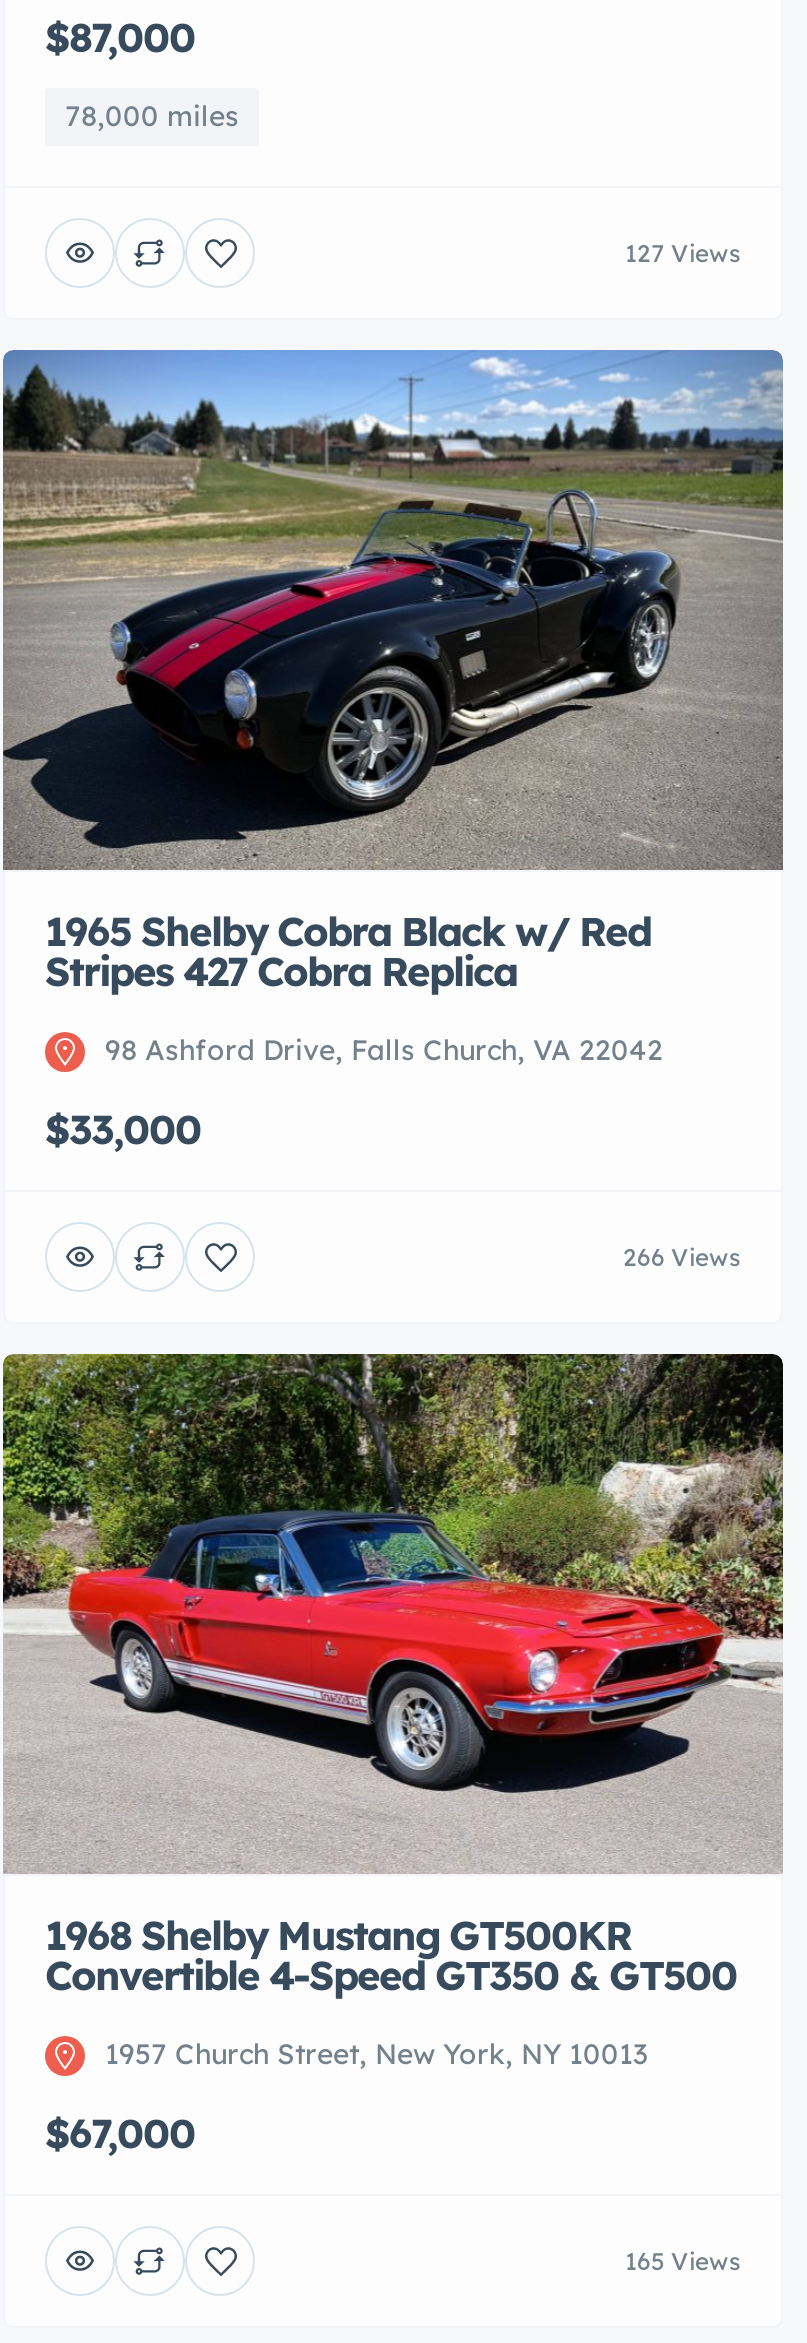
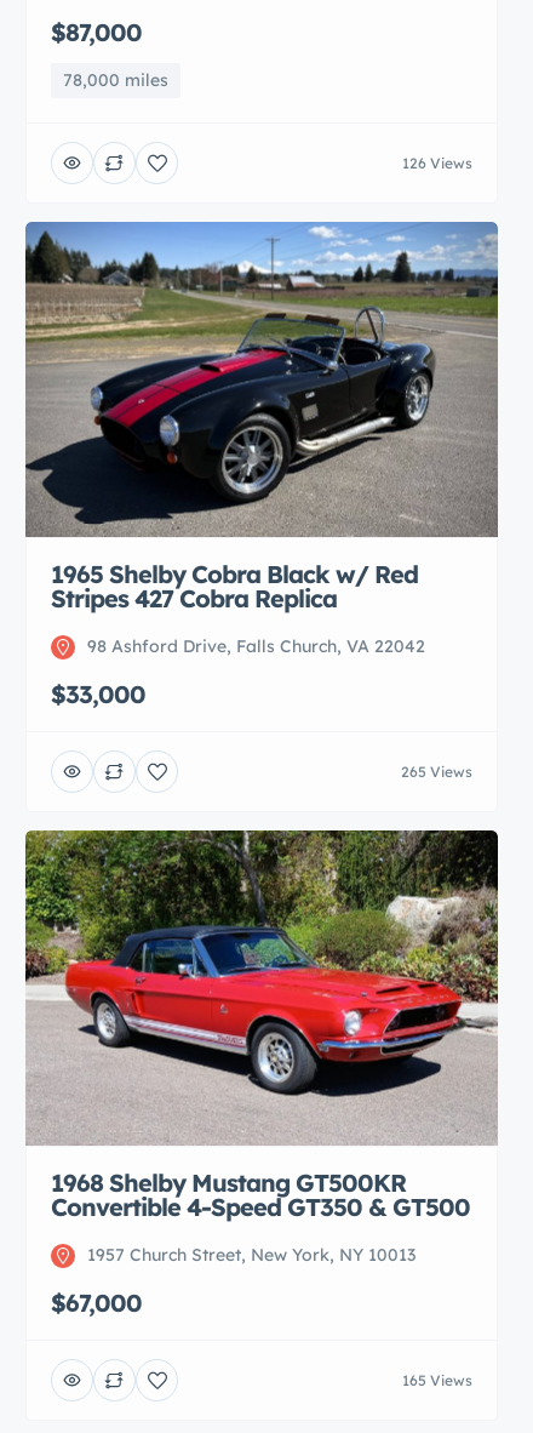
- 127 Views
+ 126 Views

- 266 Views
+ 265 Views
